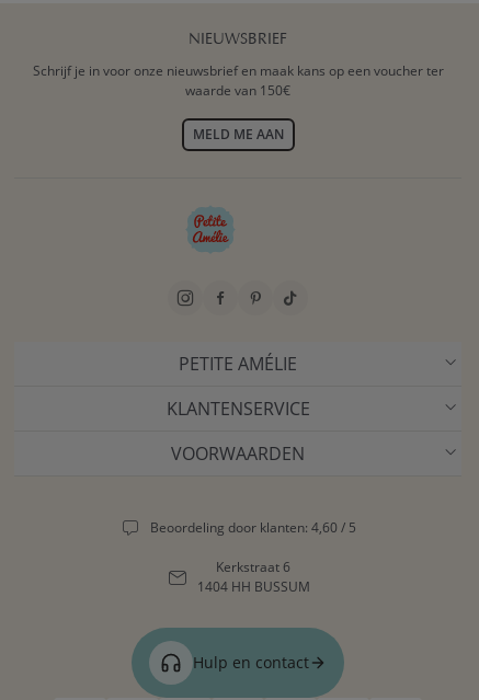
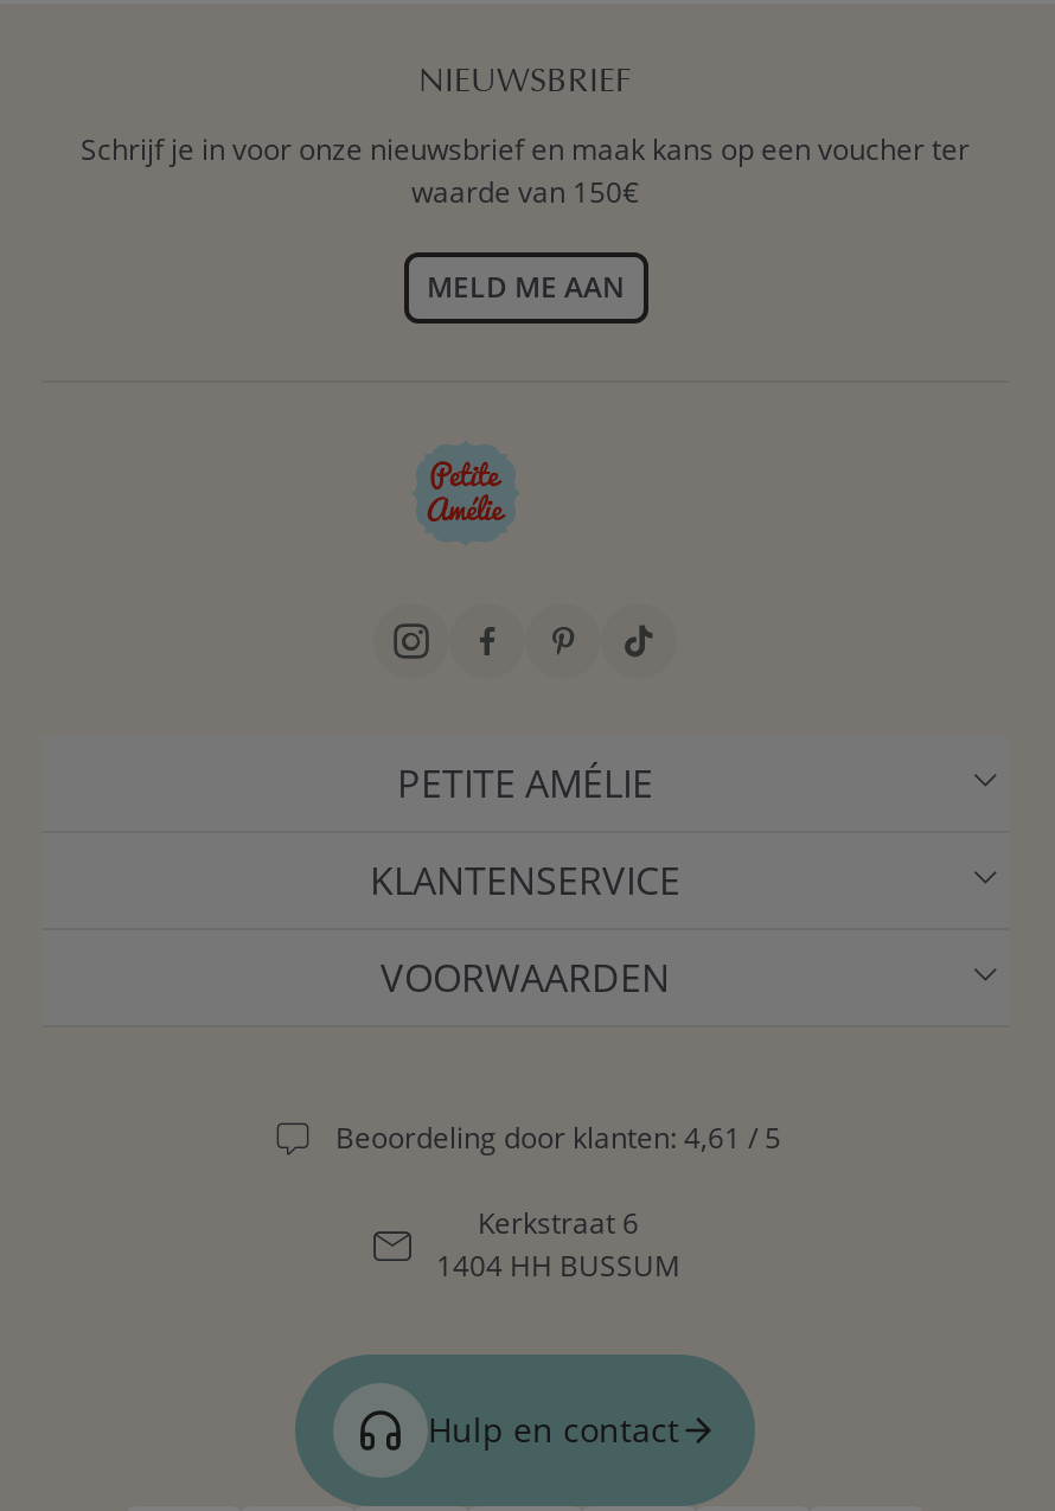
- Beoordeling door klanten: 4,60 / 5
+ Beoordeling door klanten: 4,61 / 5
